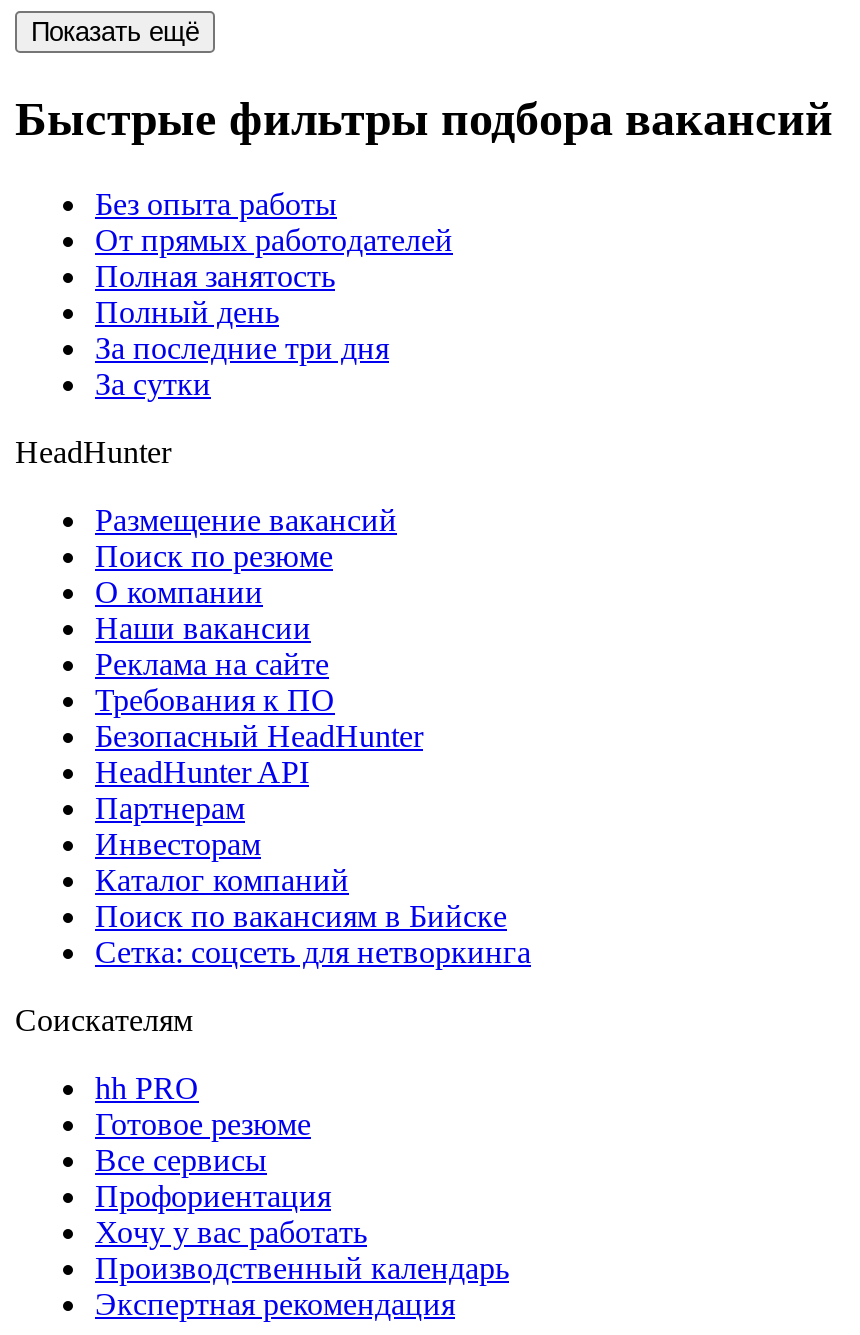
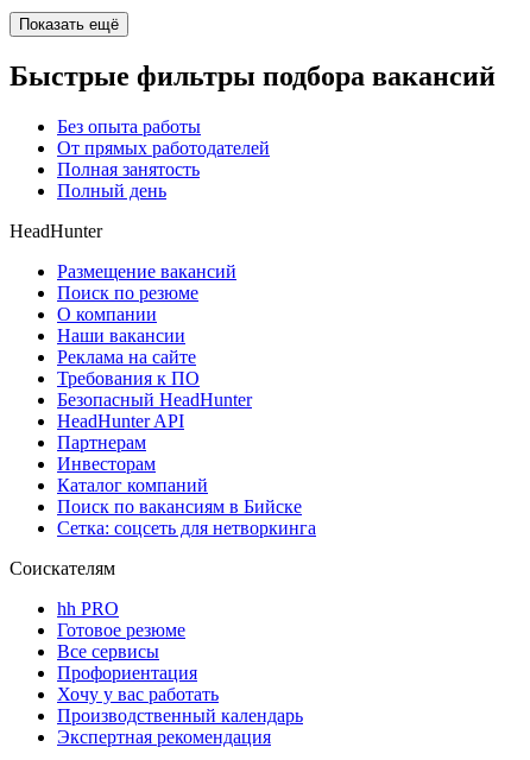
- За последние три дня
- За сутки
